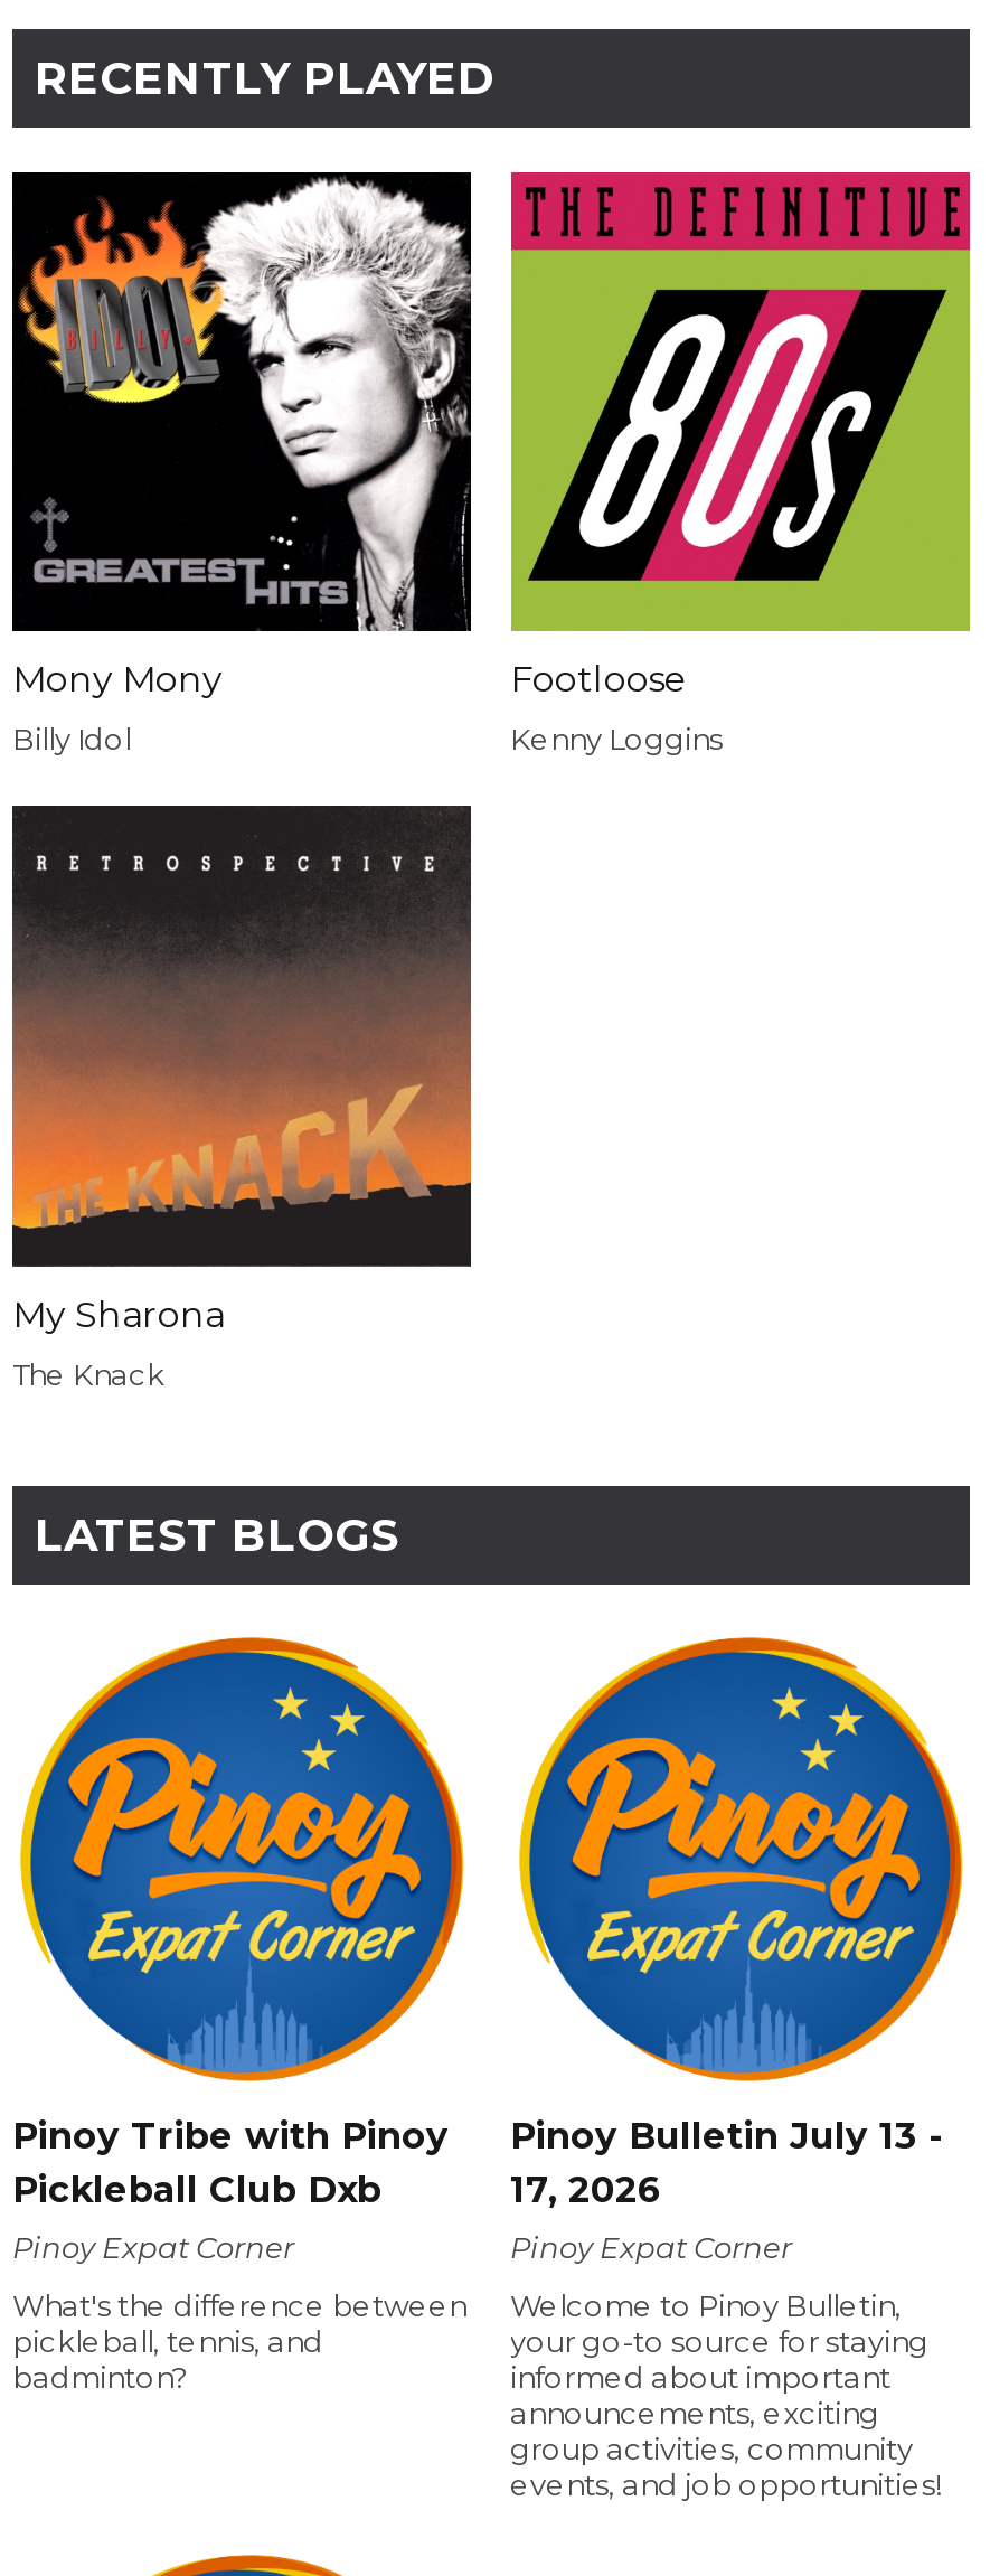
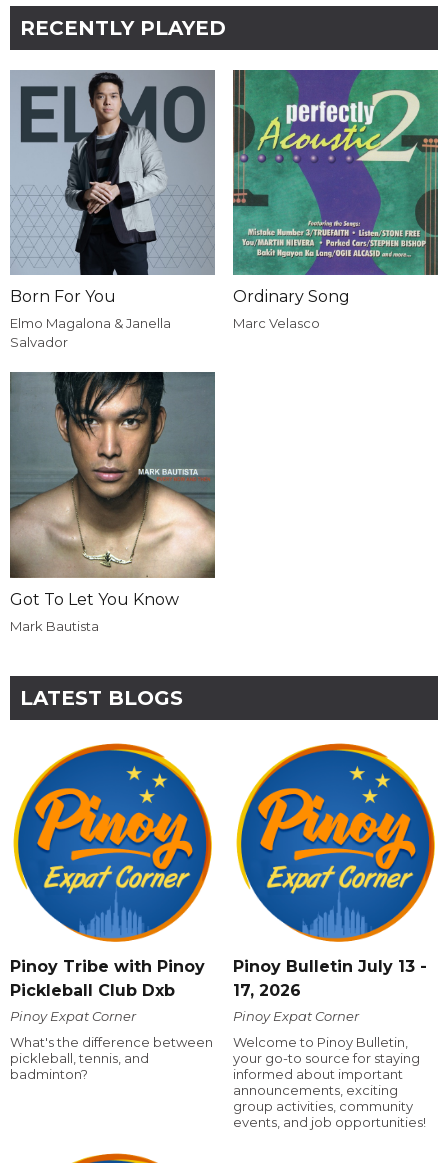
- [image]
- Mony Mony
+ [image]
+ Born For You

- [image]
- Footloose
+ [image]
+ Ordinary Song

- Billy Idol
+ Elmo Magalona & Janella
+ Salvador

- Kenny Loggins
+ Marc Velasco

- [image]
- My Sharona
+ [image]
+ Got To Let You Know

- The Knack
+ Mark Bautista
